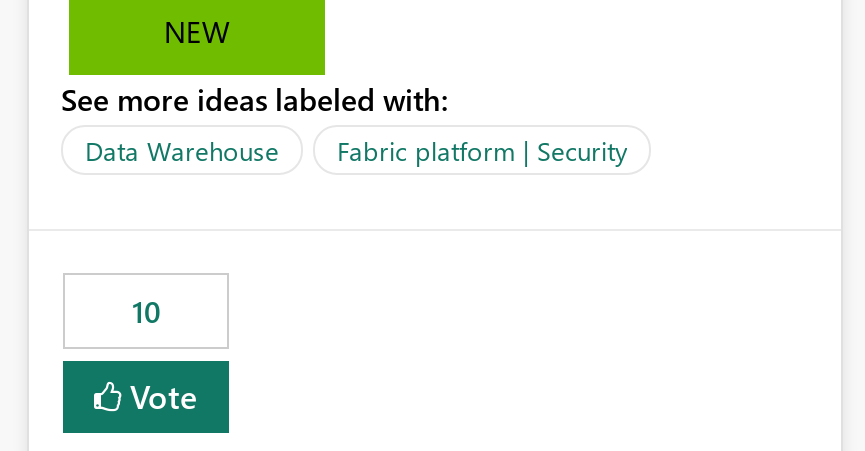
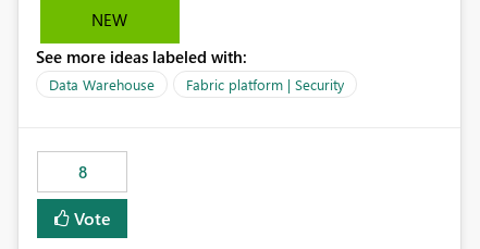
- 10
+ 8
